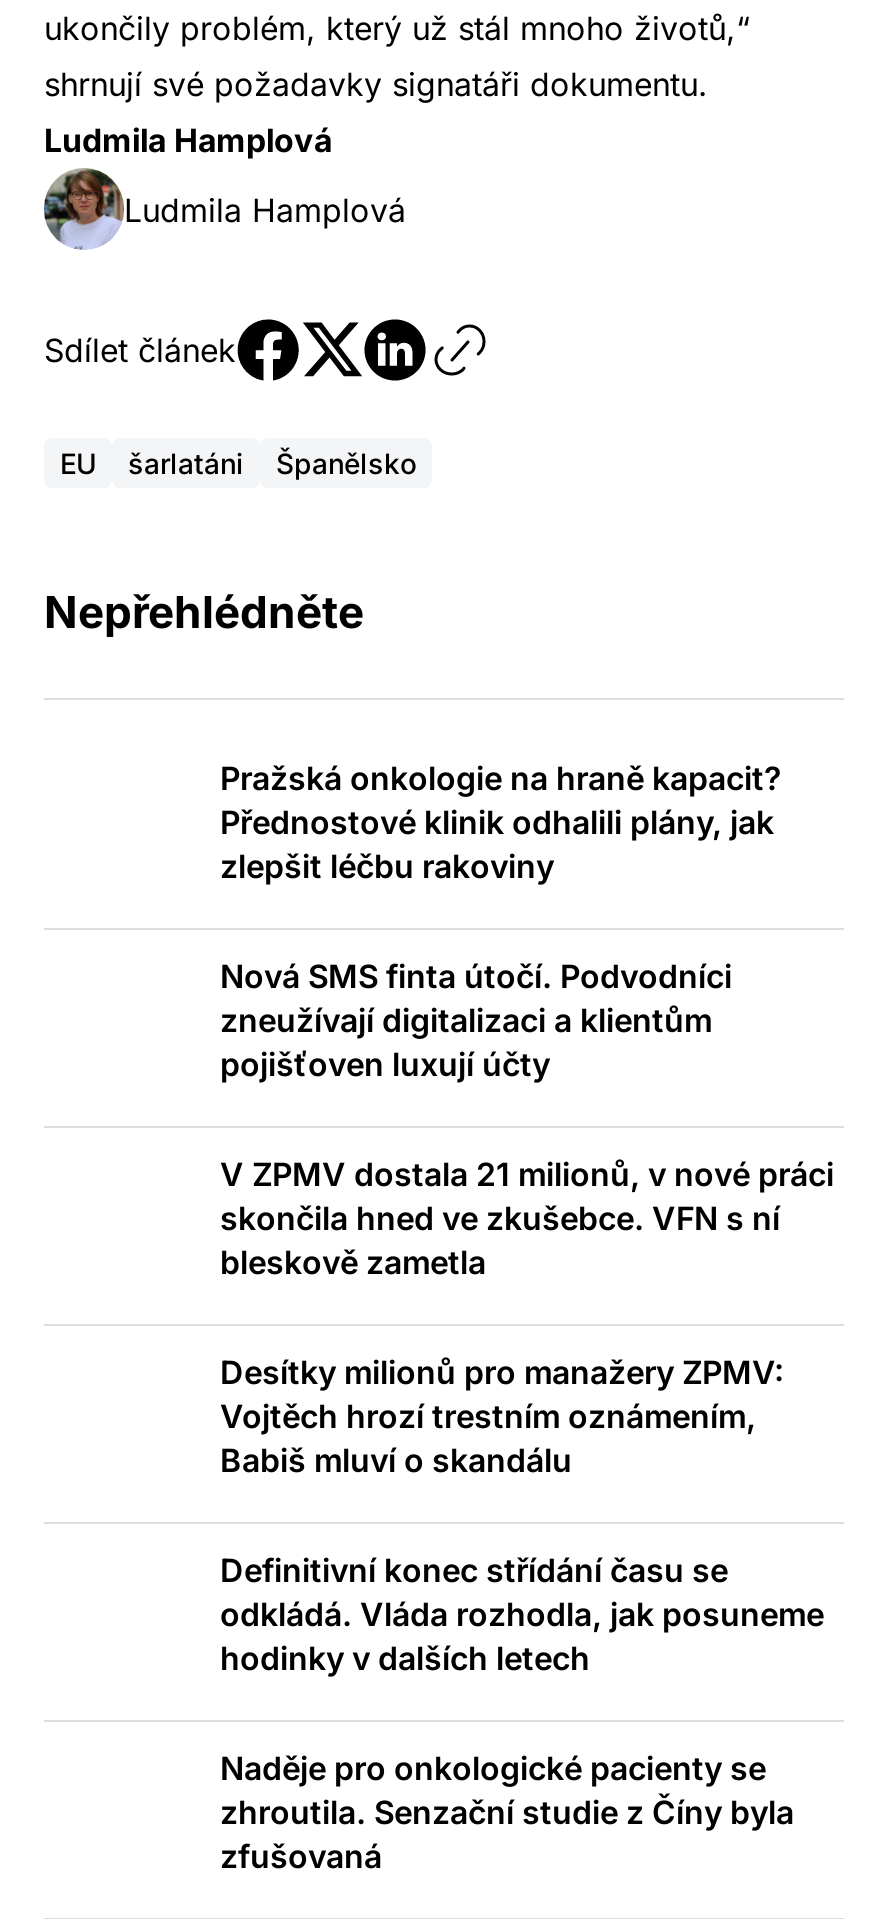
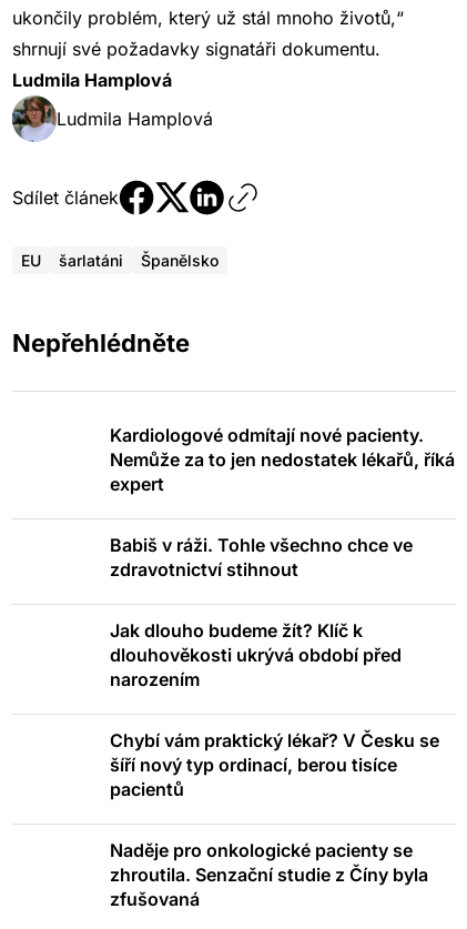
- Pražská onkologie na hraně kapacit?
- Přednostové klinik odhalili plány, jak
- zlepšit léčbu rakoviny
- Nová SMS finta útočí. Podvodníci
- zneužívají digitalizaci a klientům
- pojišťoven luxují účty
- V ZPMV dostala 21 milionů, v nové práci
- skončila hned ve zkušebce. VFN s ní
- bleskově zametla
- Desítky milionů pro manažery ZPMV:
- Vojtěch hrozí trestním oznámením,
- Babiš mluví o skandálu
- Definitivní konec střídání času se
- odkládá. Vláda rozhodla, jak posuneme
- hodinky v dalších letech
+ Kardiologové odmítají nové pacienty.
+ Nemůže za to jen nedostatek lékařů, říká
+ expert
+ Babiš v ráži. Tohle všechno chce ve
+ zdravotnictví stihnout
+ Jak dlouho budeme žít? Klíč k
+ dlouhověkosti ukrývá období před
+ narozením
+ Chybí vám praktický lékař? V Česku se
+ šíří nový typ ordinací, berou tisíce
+ pacientů
